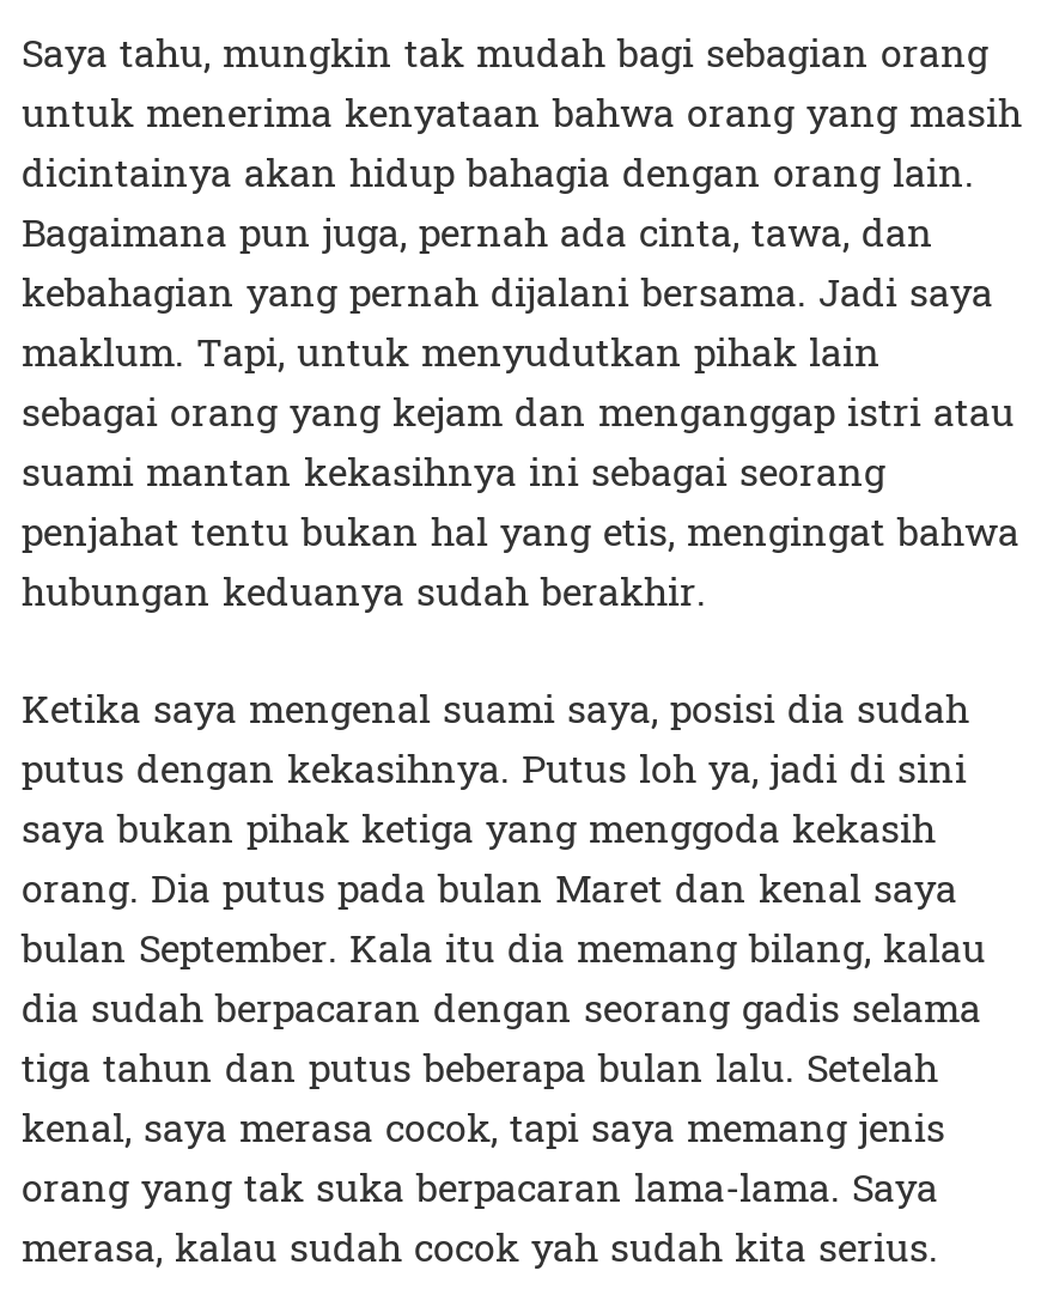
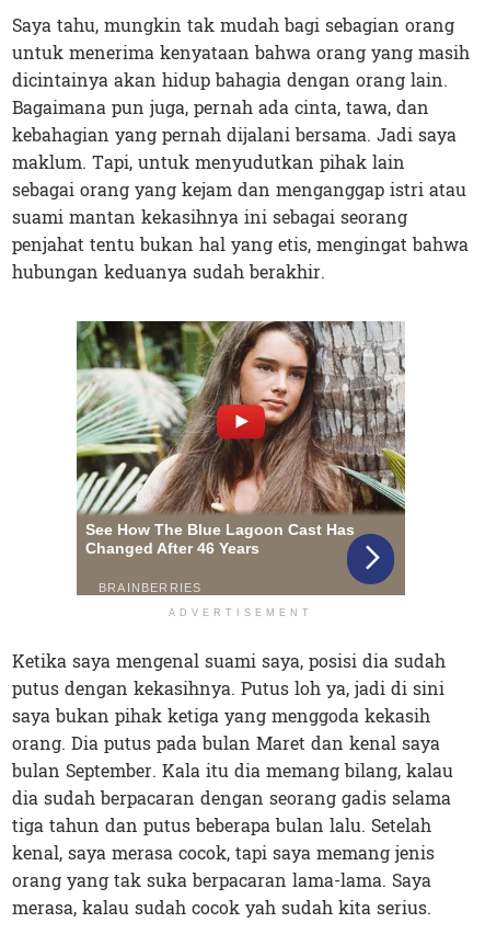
+ [image]
+ ADVERTISEMENT
